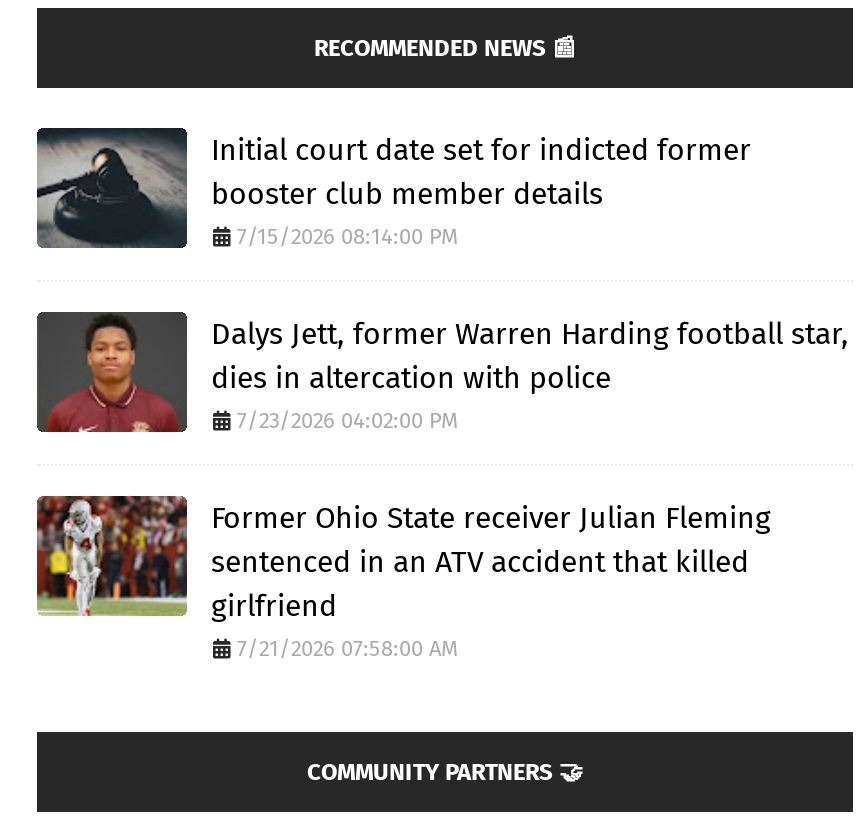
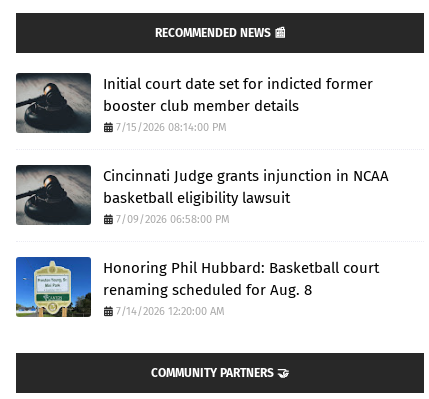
- [image]
- Dalys Jett, former Warren Harding football star,
- dies in altercation with police
- 7/23/2026 04:02:00 PM
+ [image]
+ Cincinnati Judge grants injunction in NCAA
+ basketball eligibility lawsuit
+ 7/09/2026 06:58:00 PM

- [image]
- Former Ohio State receiver Julian Fleming
- sentenced in an ATV accident that killed
- girlfriend
- 7/21/2026 07:58:00 AM
+ [image]
+ Honoring Phil Hubbard: Basketball court
+ renaming scheduled for Aug. 8
+ 7/14/2026 12:20:00 AM
